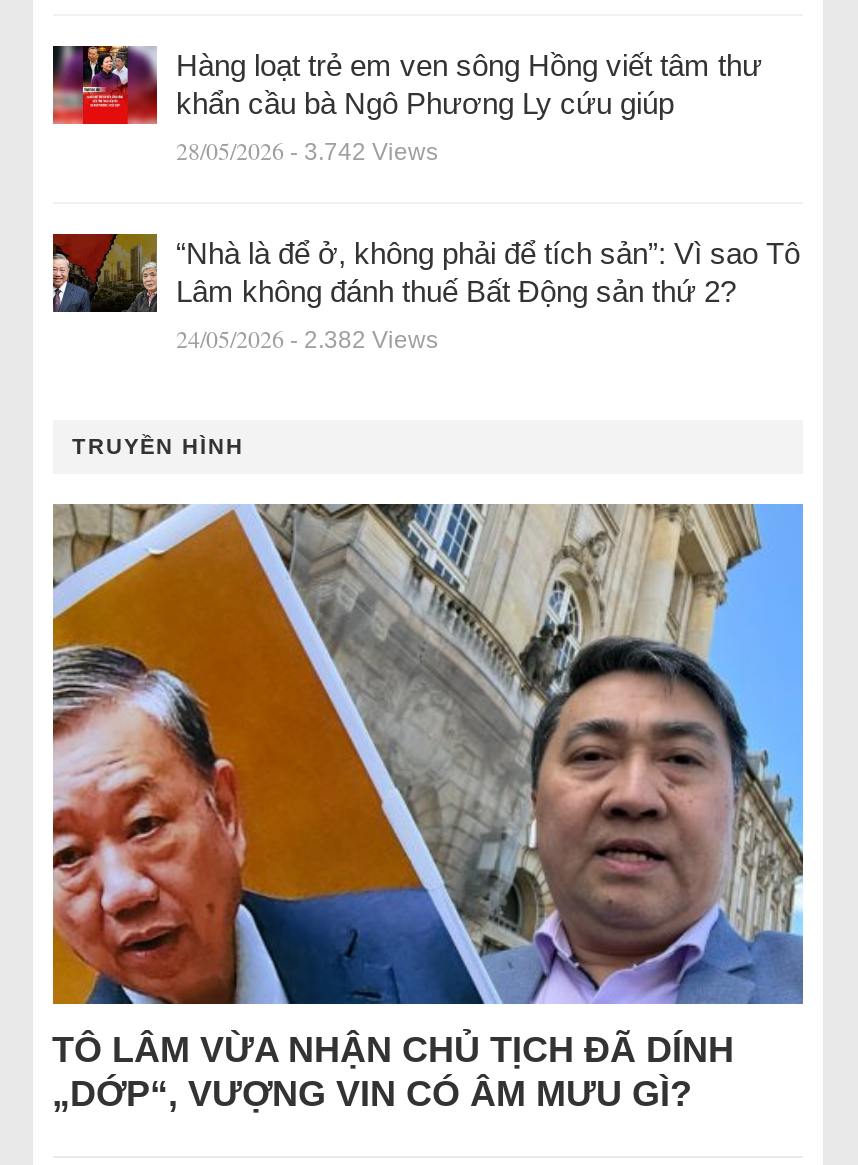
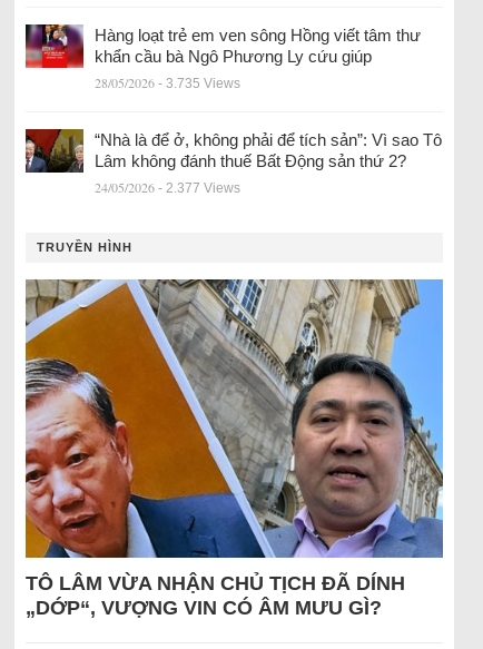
- 28/05/2026 - 3.742 Views
+ 28/05/2026 - 3.735 Views

- 24/05/2026 - 2.382 Views
+ 24/05/2026 - 2.377 Views
